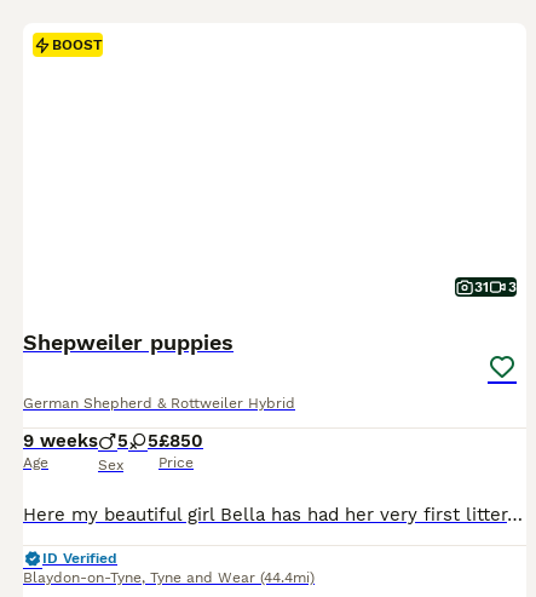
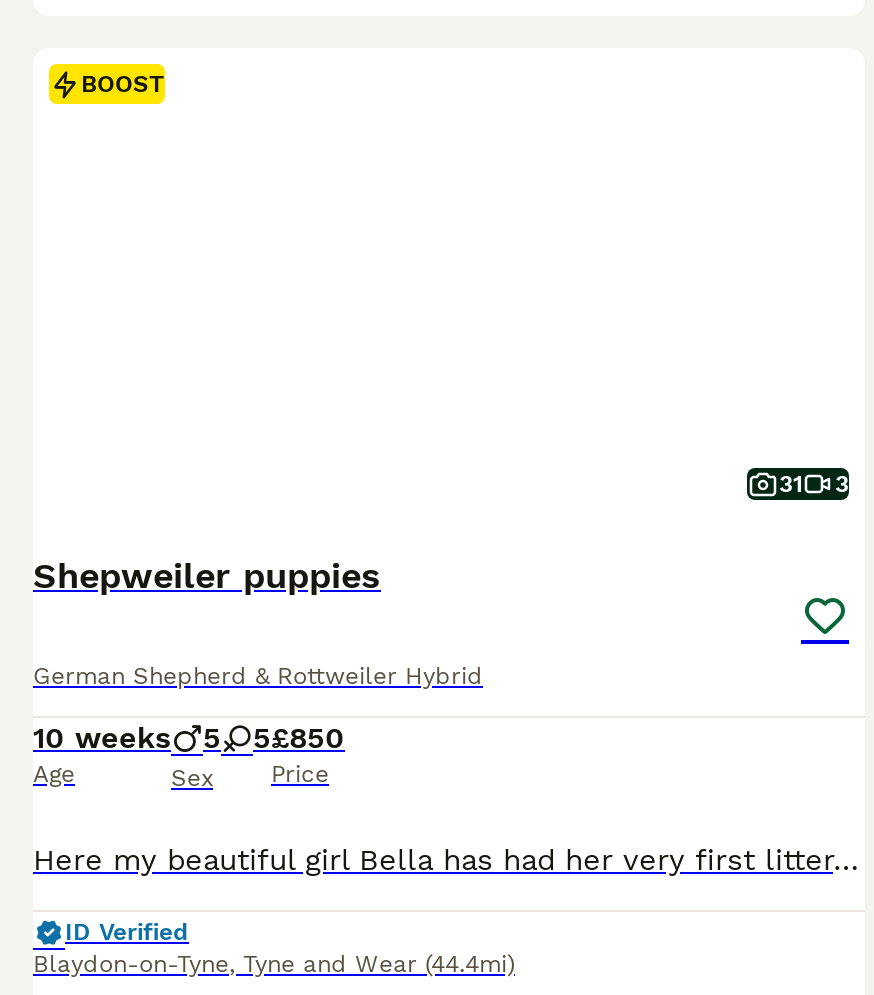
- 9 weeks 5 5 £850
+ 10 weeks 5 5 £850
